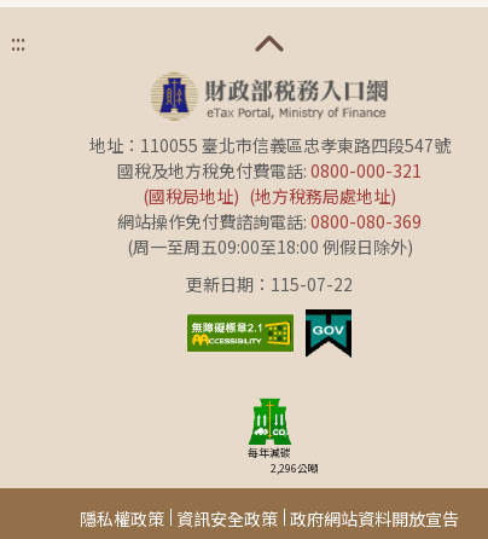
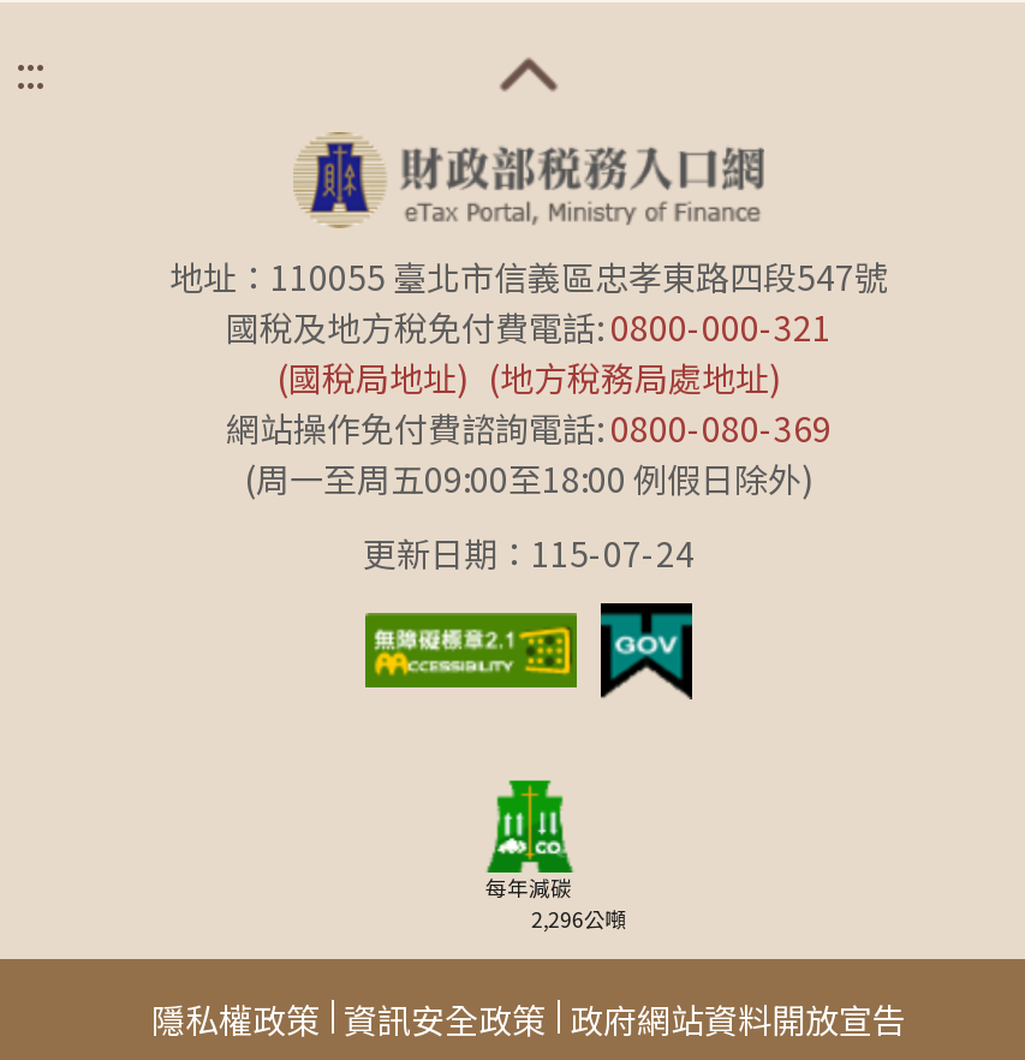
- 更新日期：115-07-22
+ 更新日期：115-07-24
